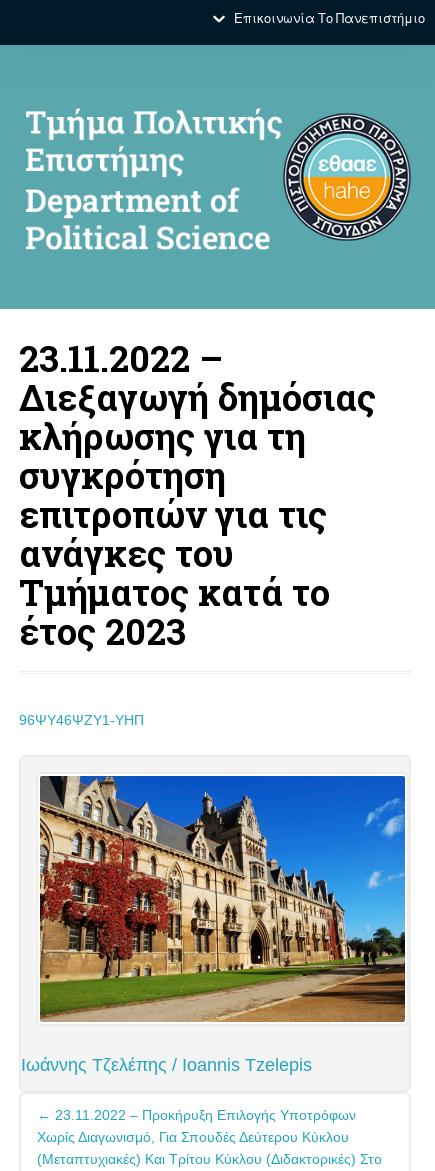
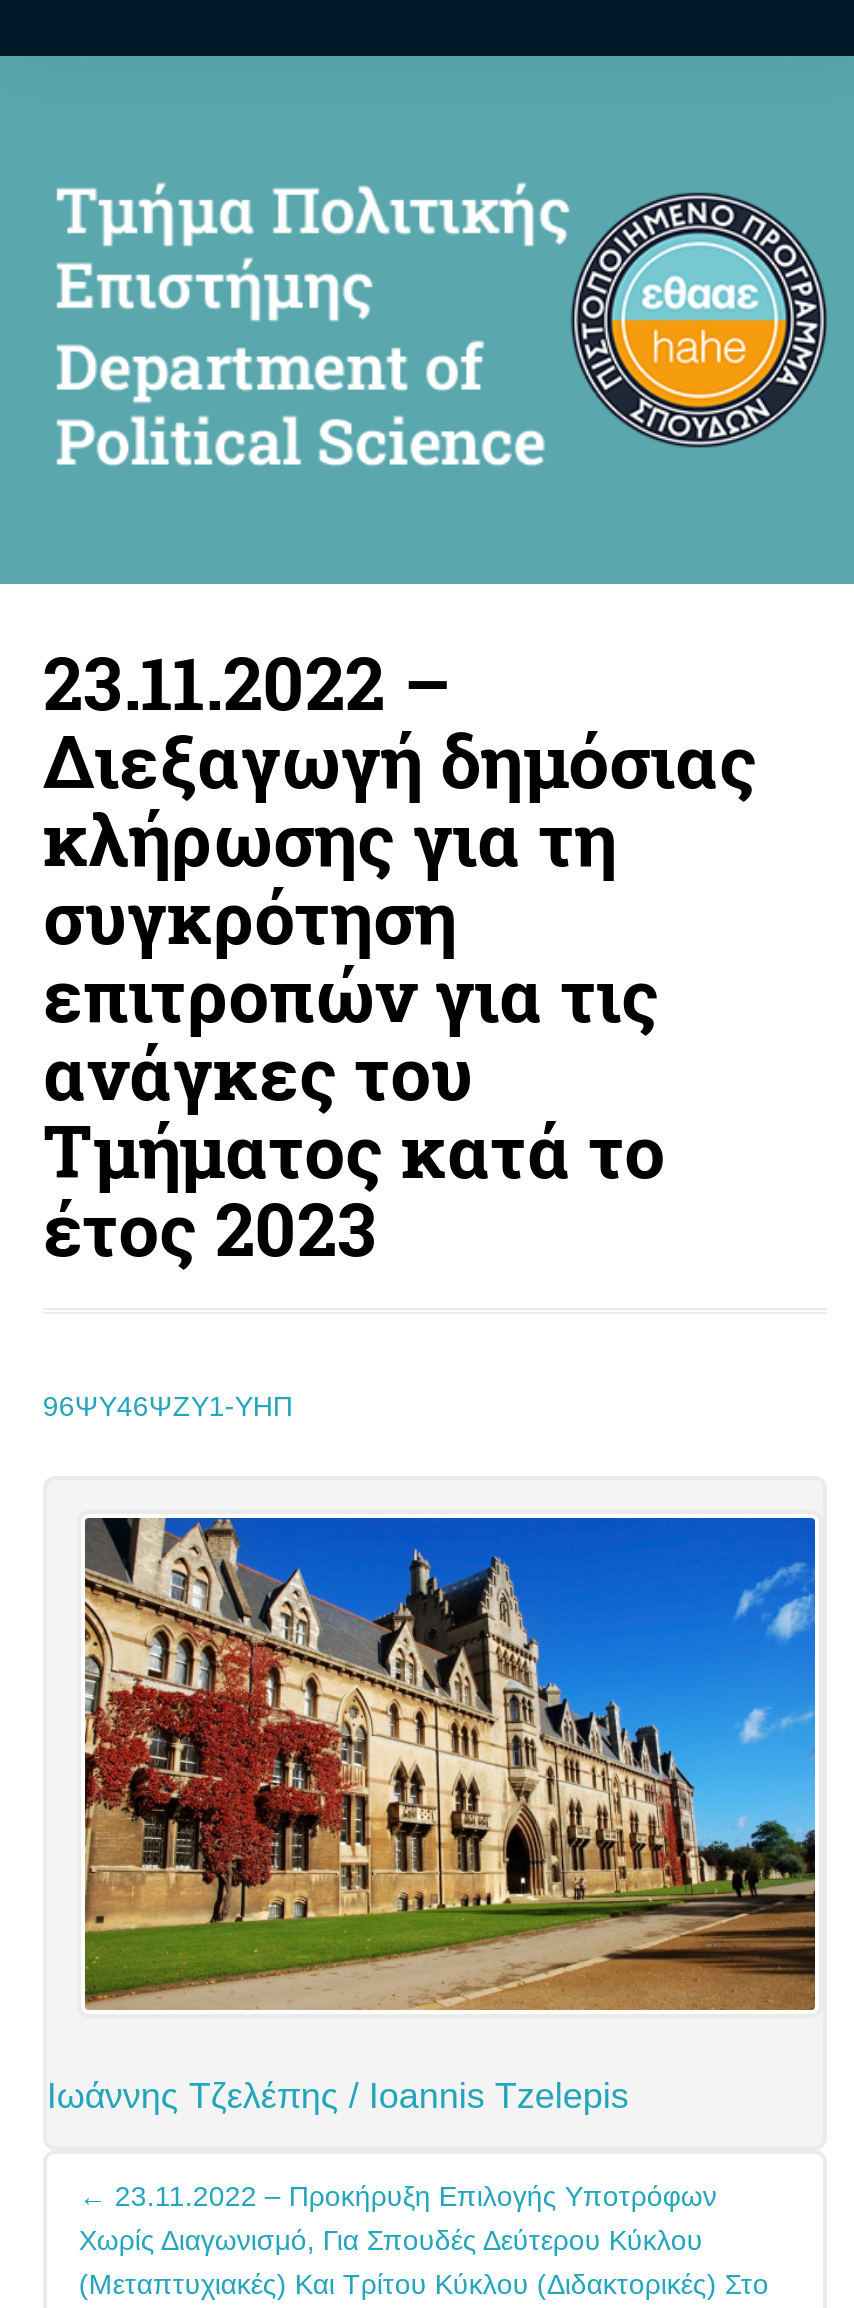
- Επικοινωνία Το Πανεπιστήμιο
